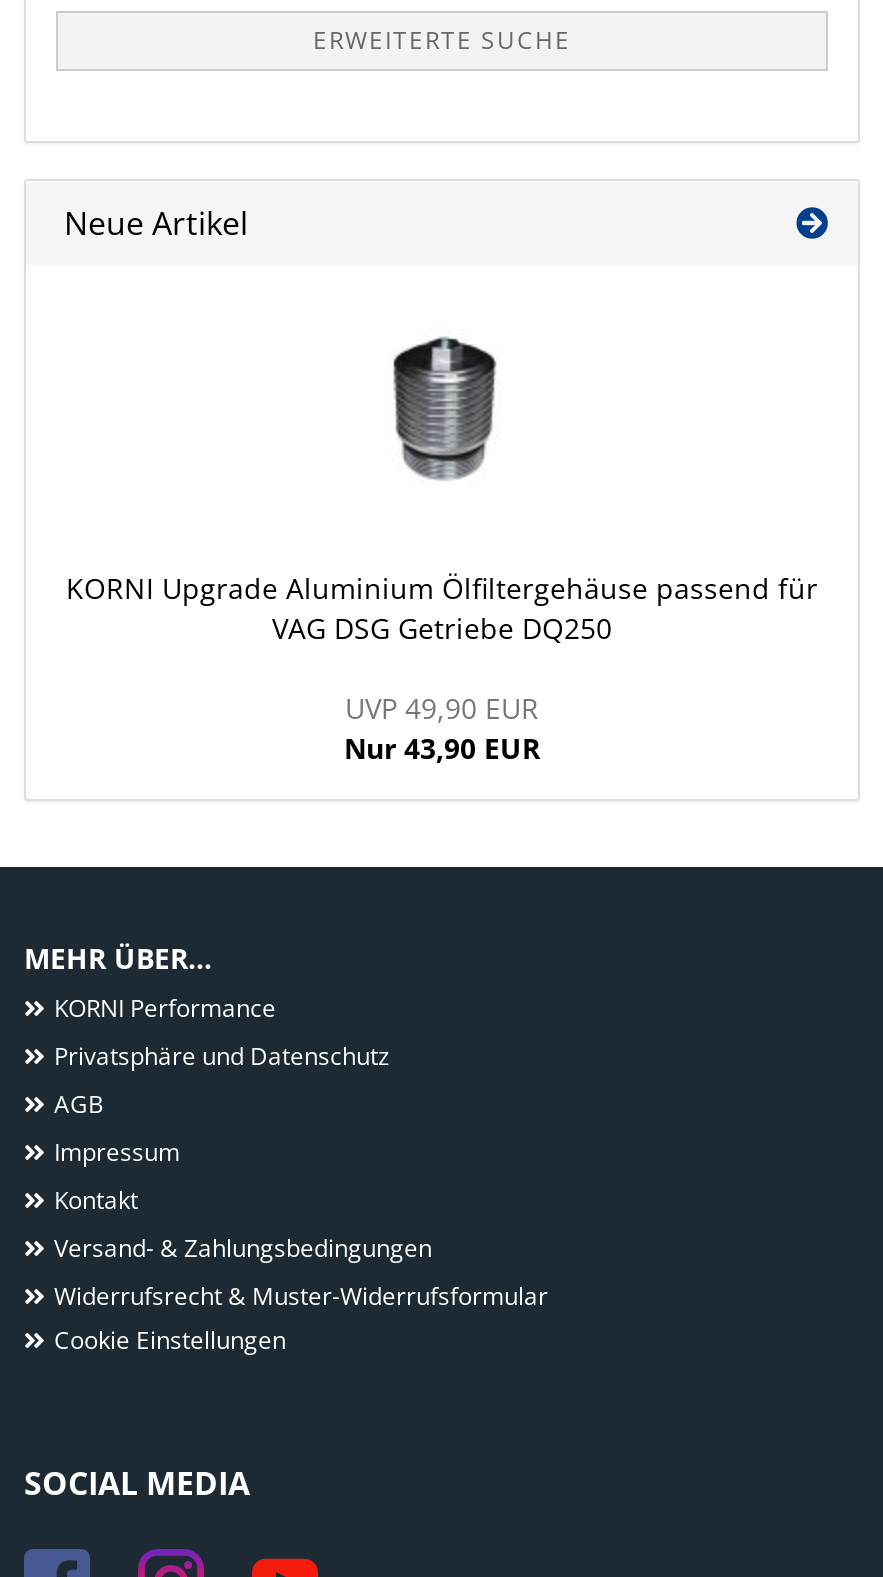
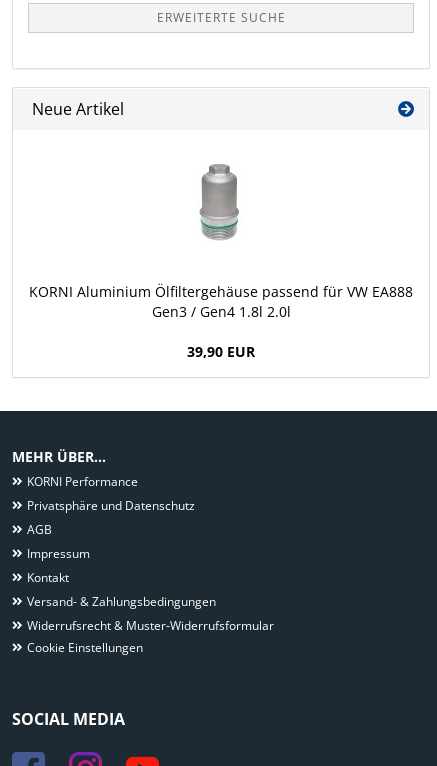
- [image]
+ [image]

- KORNI Upgrade Aluminium Ölfiltergehäuse passend für
- VAG DSG Getriebe DQ250
+ KORNI Aluminium Ölfiltergehäuse passend für VW EA888
+ Gen3 / Gen4 1.8l 2.0l

- UVP 49,90 EUR
- Nur 43,90 EUR
+ 39,90 EUR
